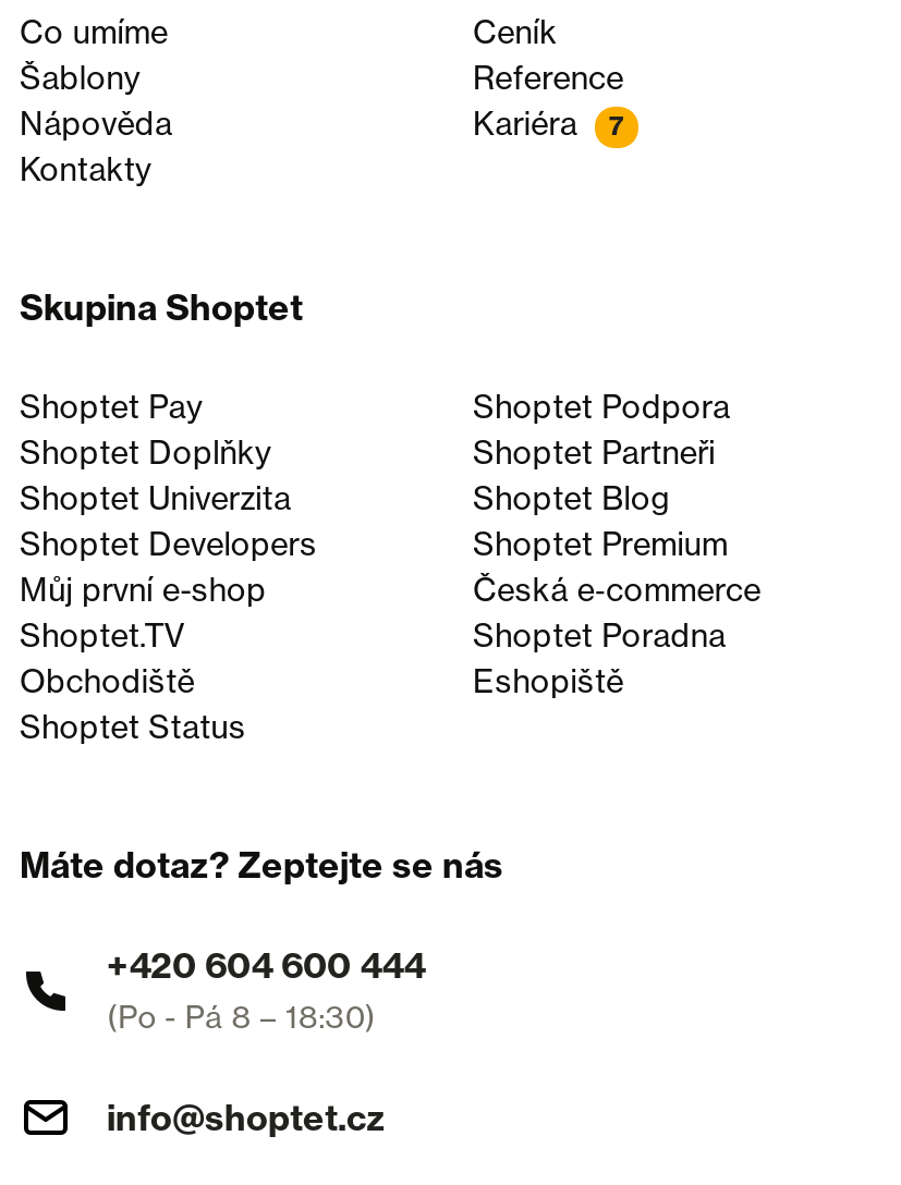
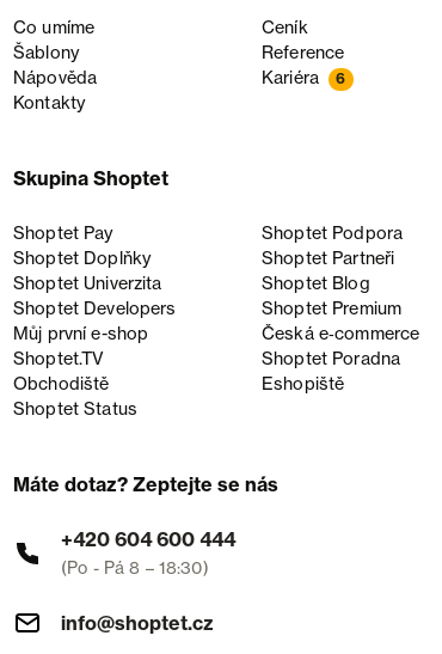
- Kariéra 7
+ Kariéra 6
